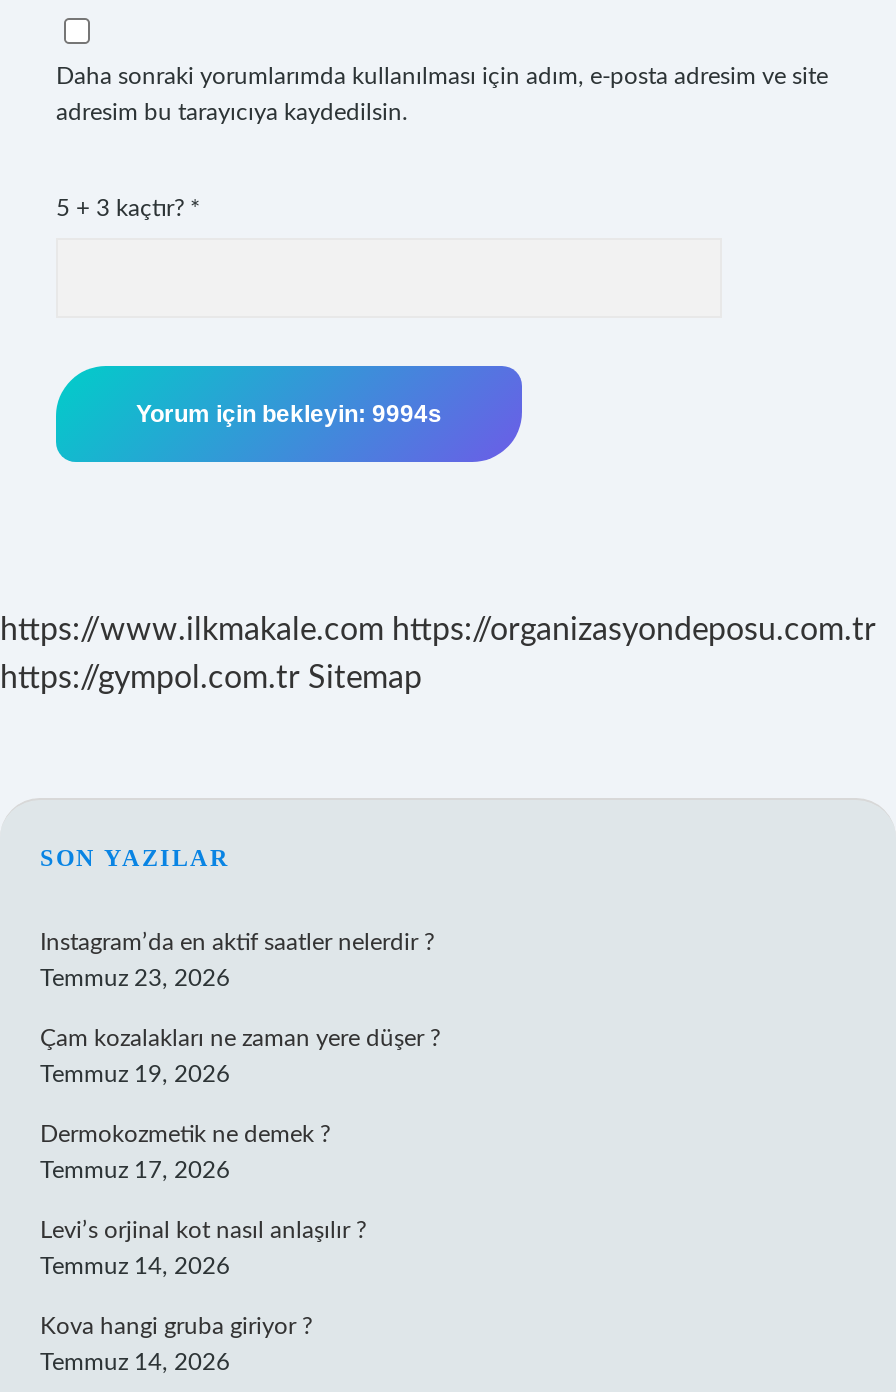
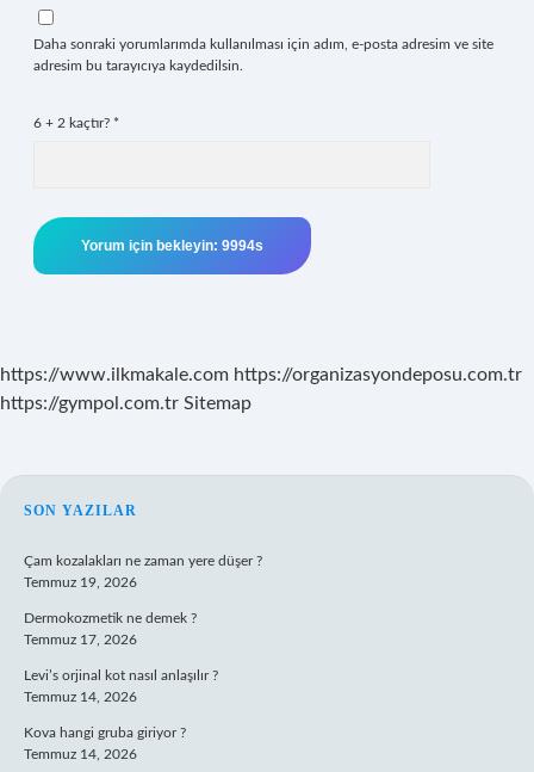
- 5 + 3 kaçtır? *
+ 6 + 2 kaçtır? *

- Instagram’da en aktif saatler nelerdir ?
- Temmuz 23, 2026
